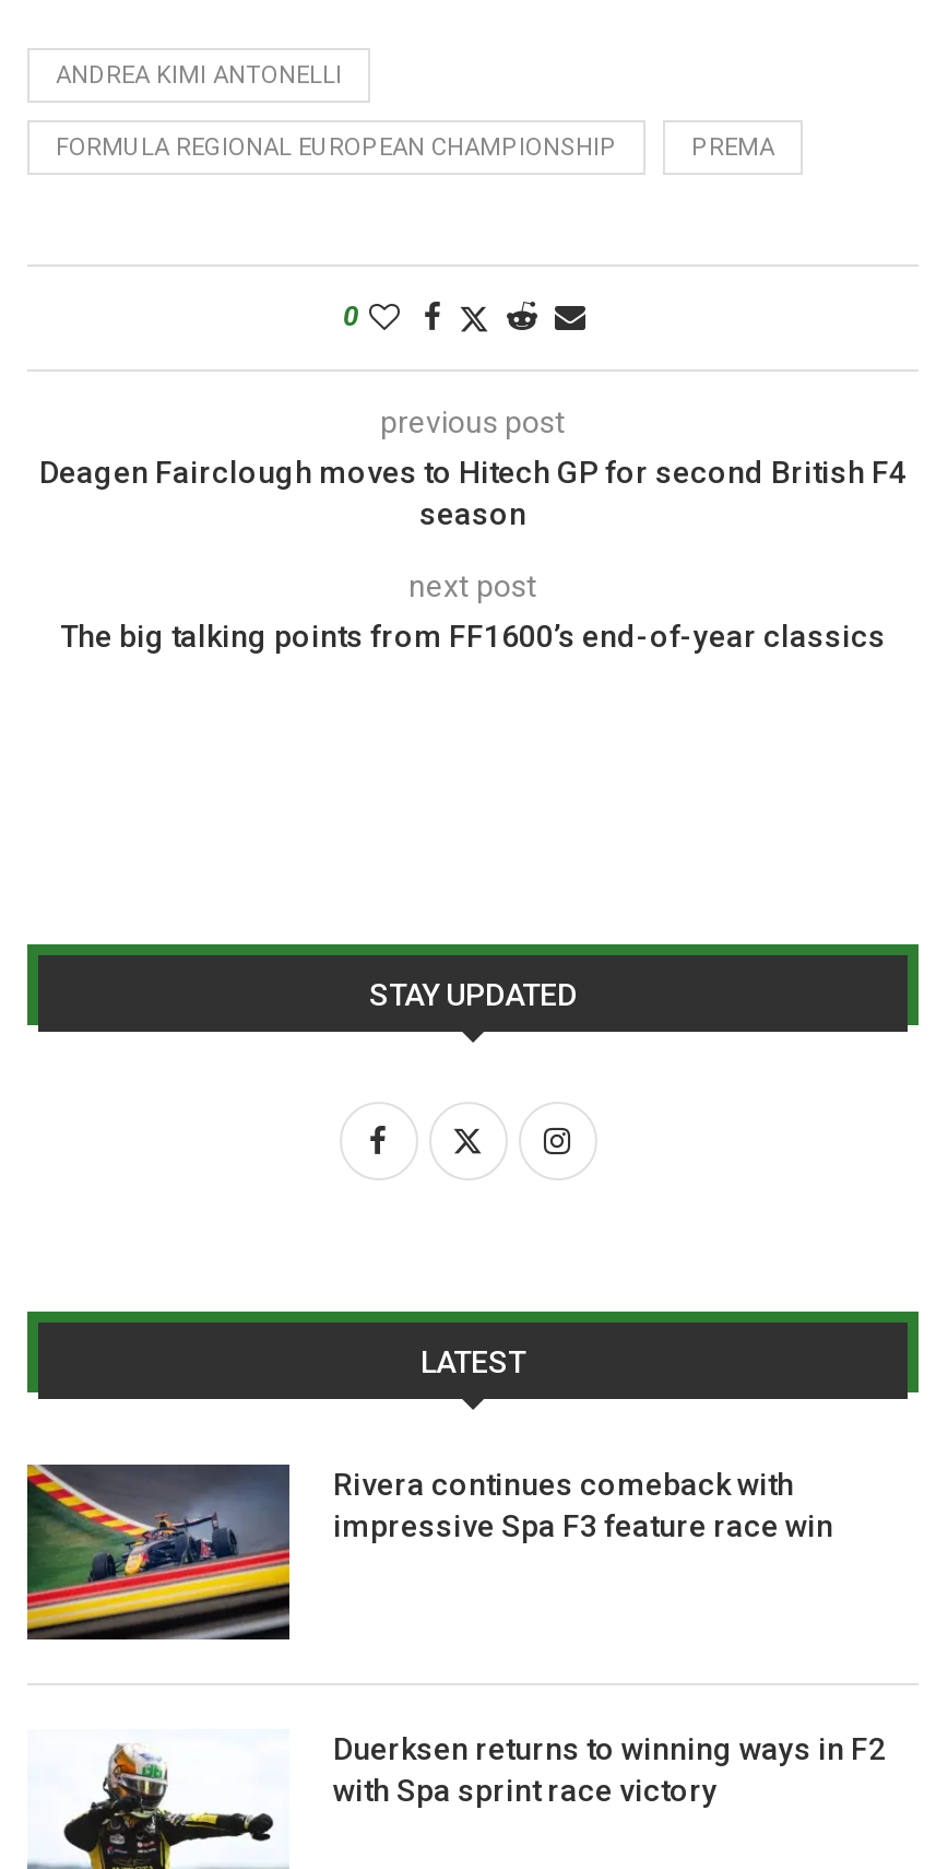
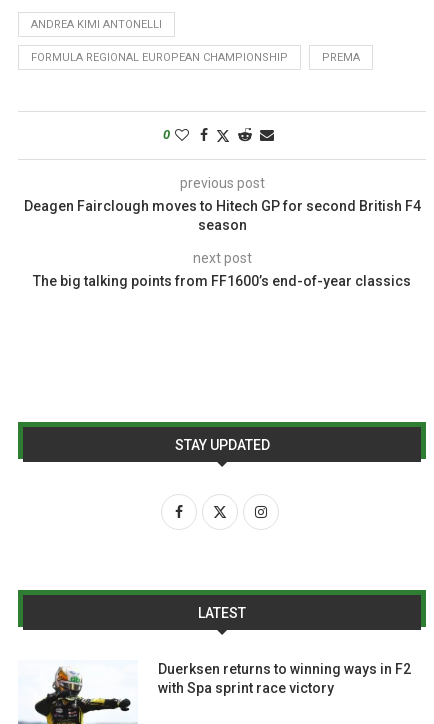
- [image]
- Rivera continues comeback with
- impressive Spa F3 feature race win
